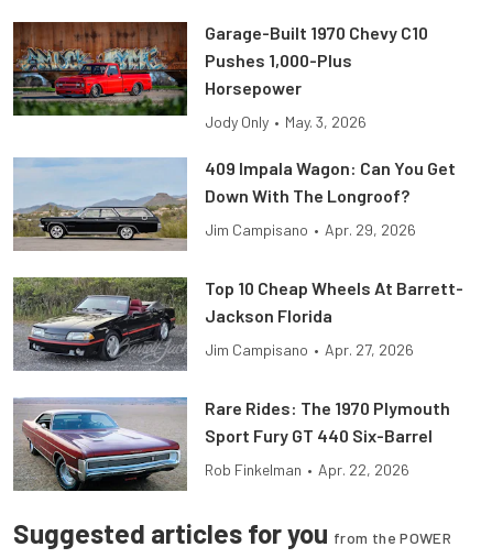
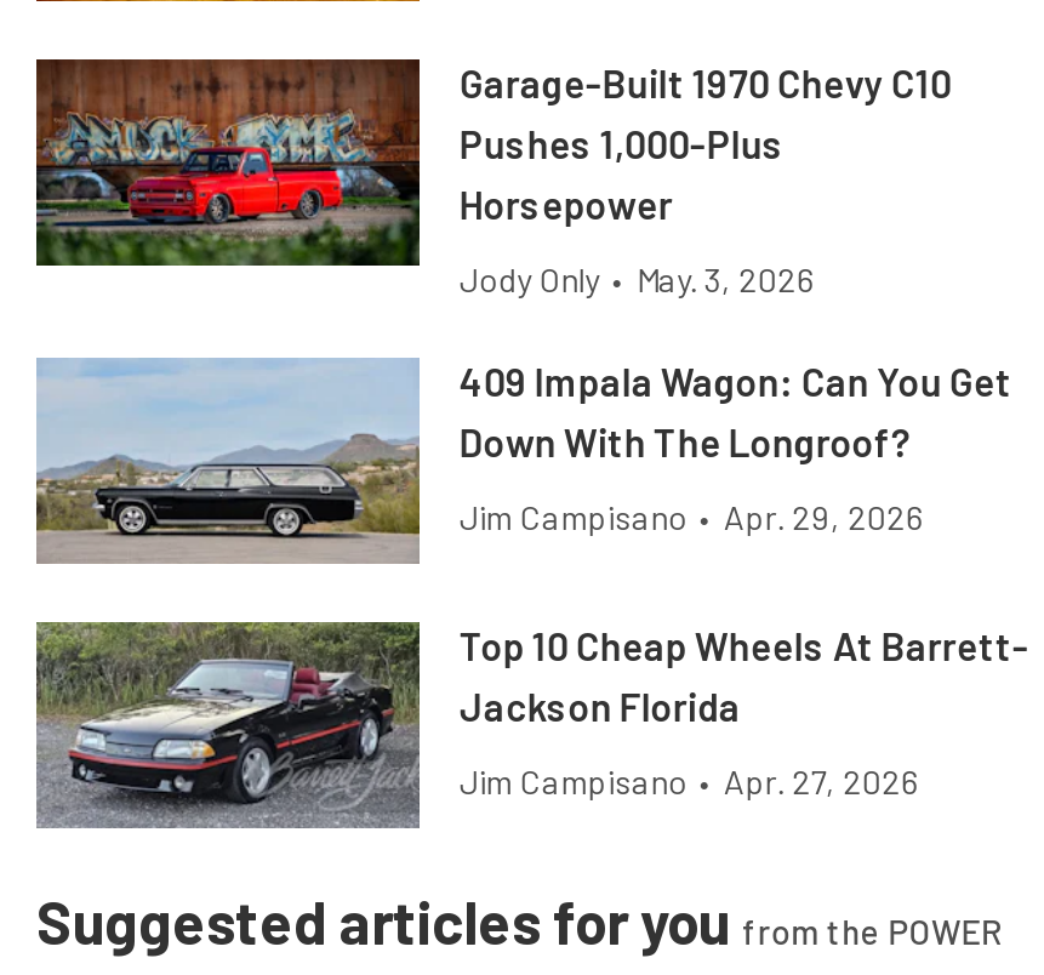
- [image]
- Rare Rides: The 1970 Plymouth
- Sport Fury GT 440 Six-Barrel
- Rob Finkelman • Apr. 22, 2026
